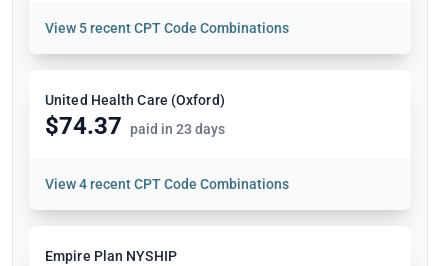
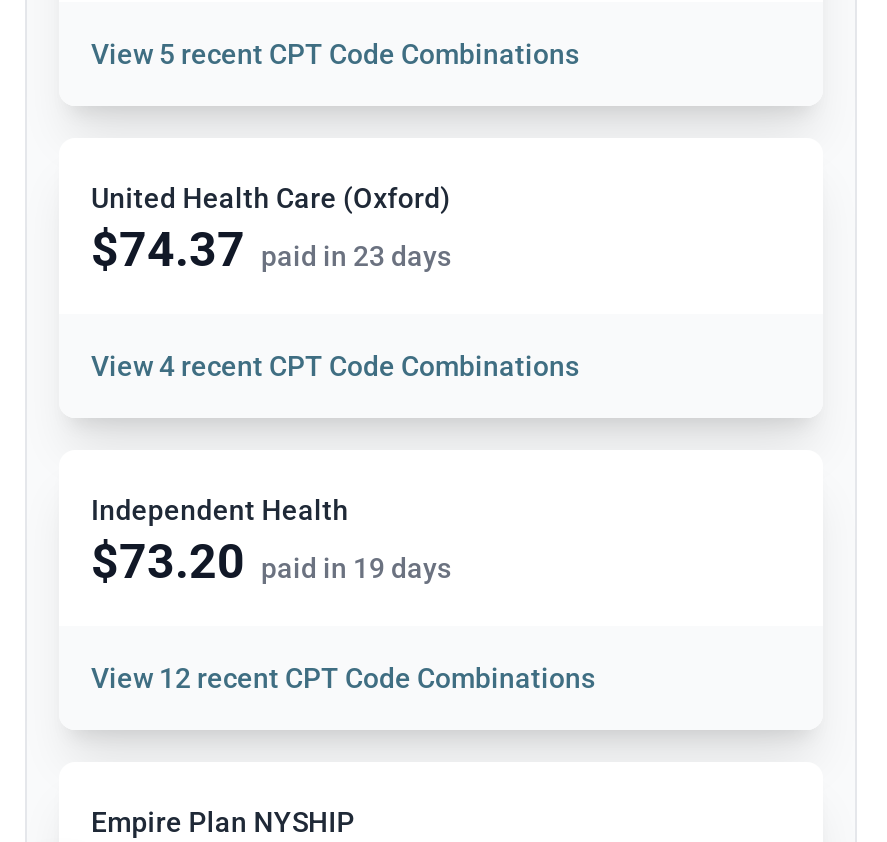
+ Independent Health
+ $73.20 paid in 19 days
+ View 12 recent CPT Code Combinations
